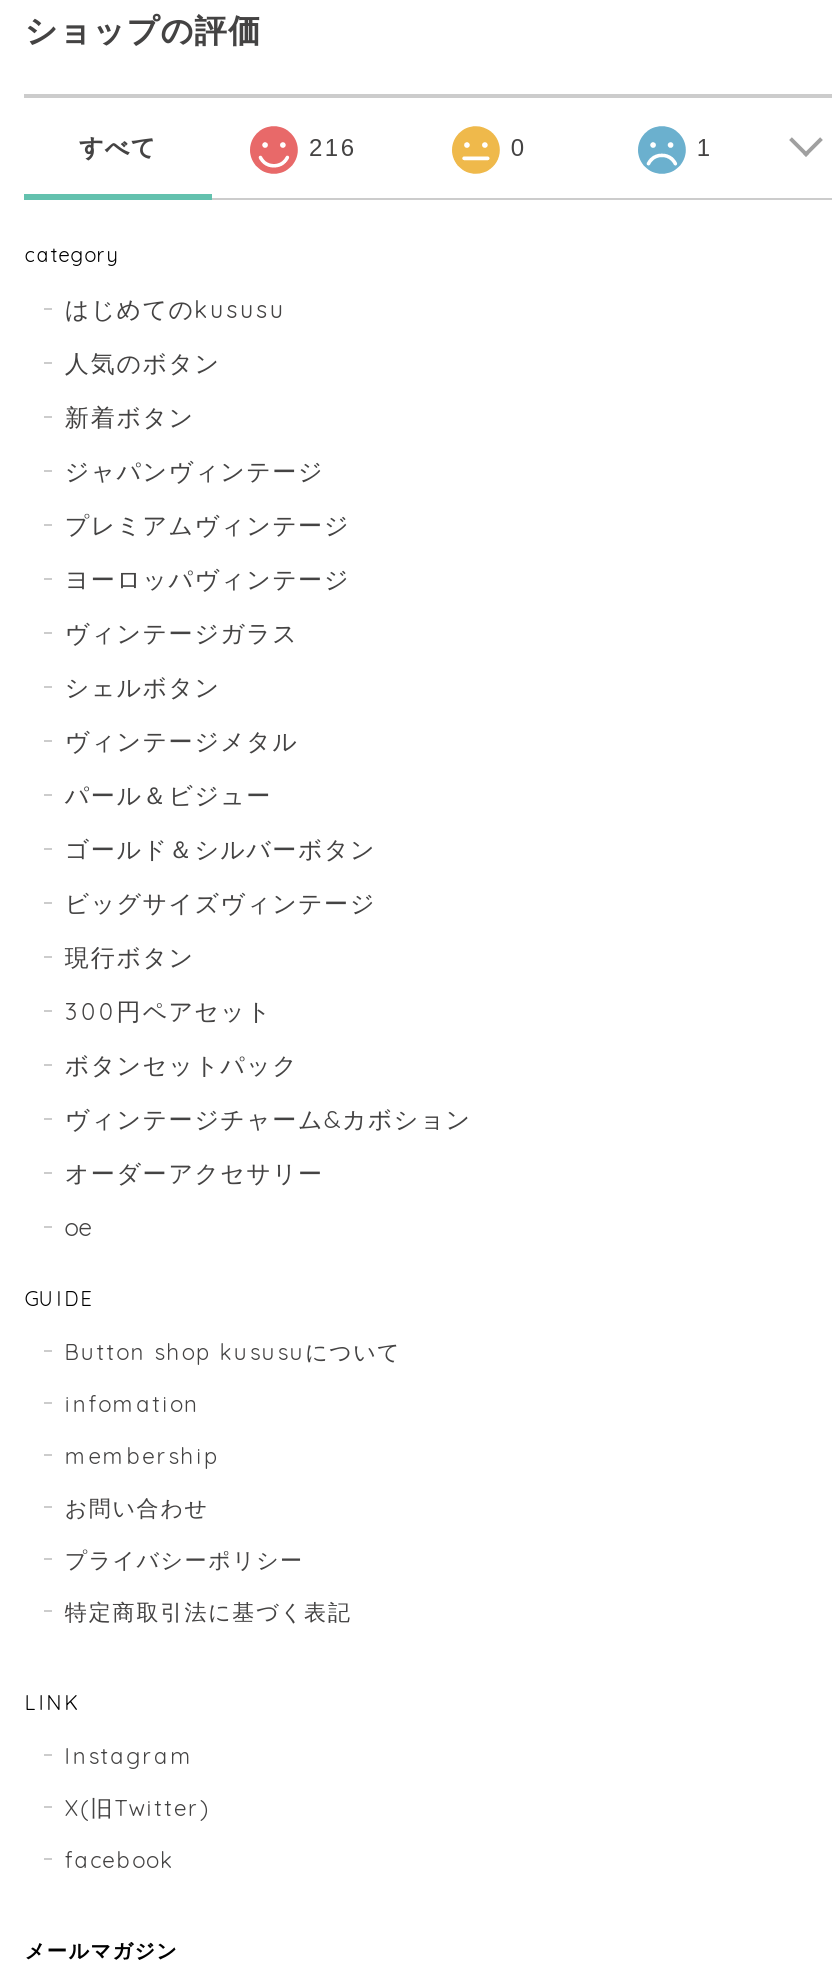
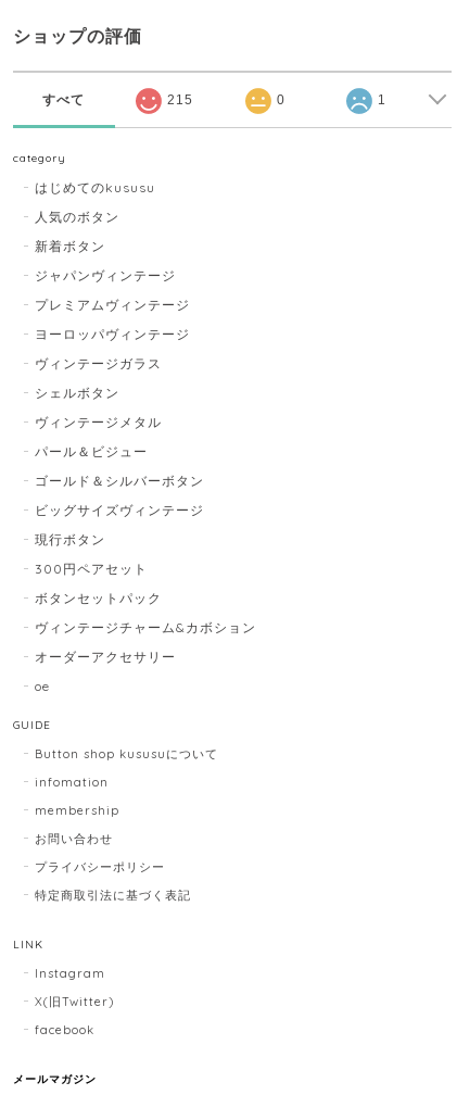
- 216
+ 215
